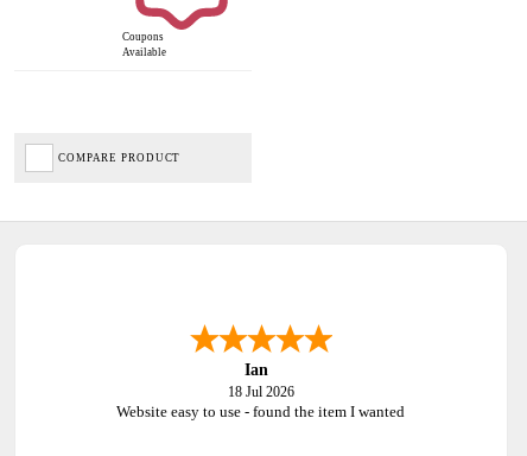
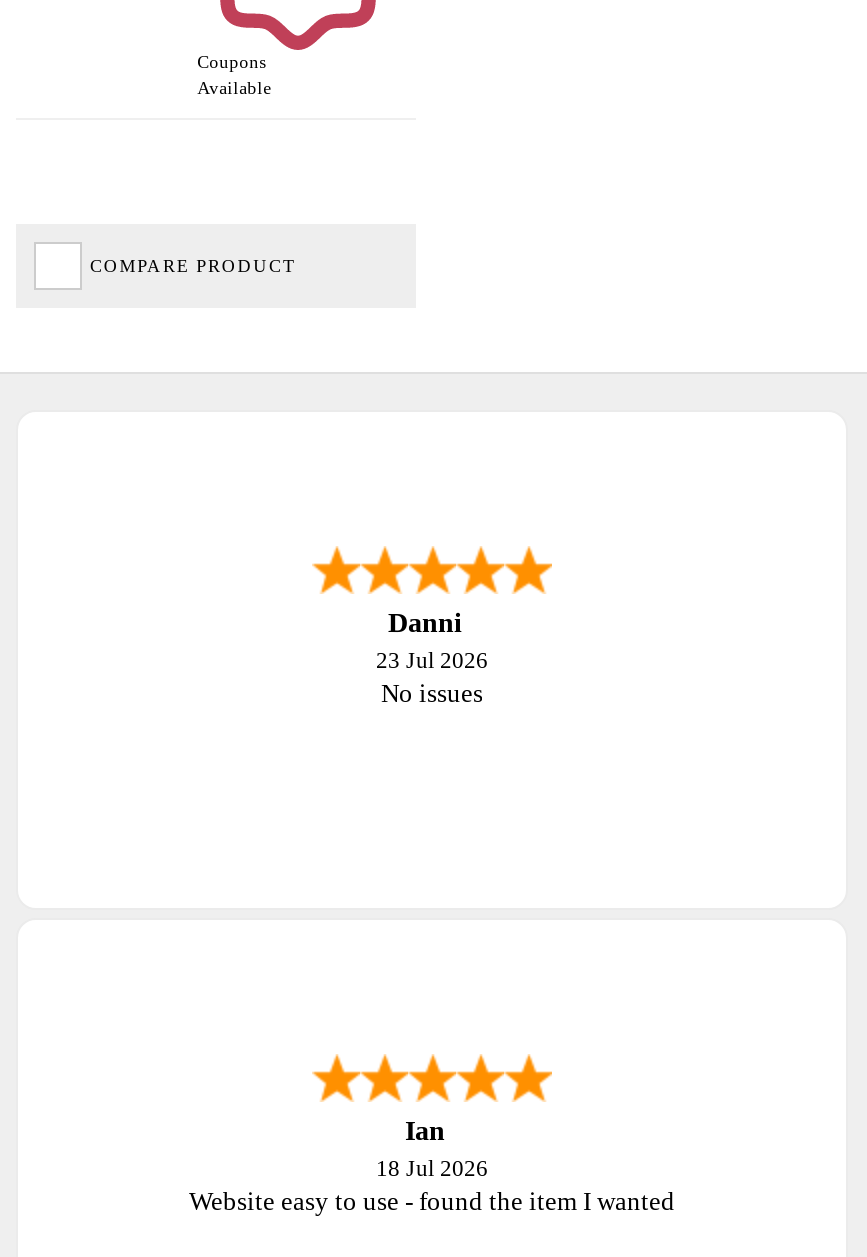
+ Danni
+ 23 Jul 2026
+ No issues
